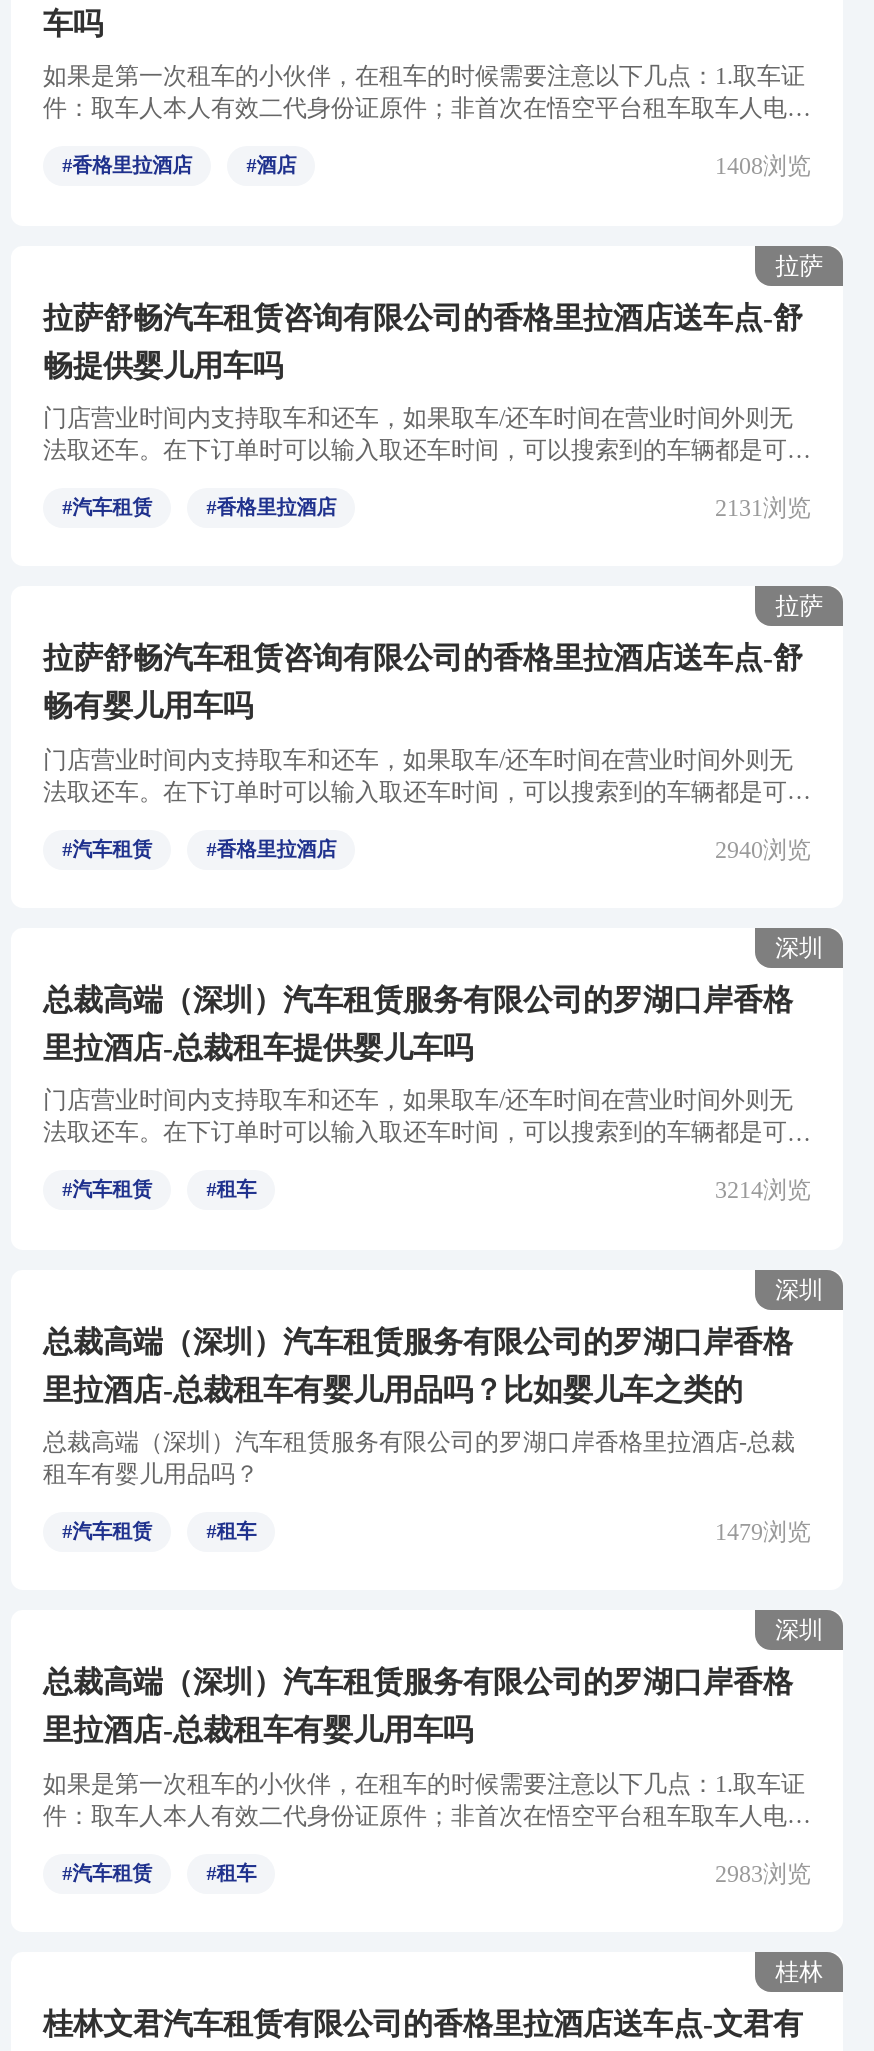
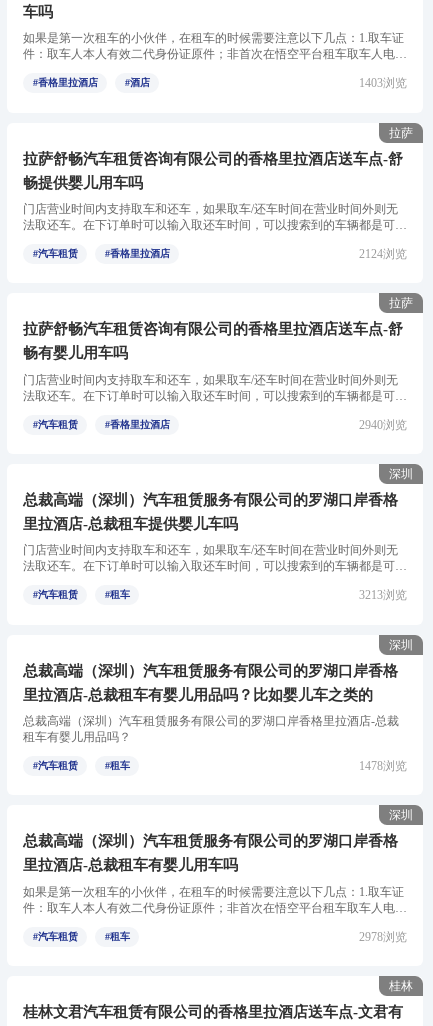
- 1408浏览
+ 1403浏览

- 2131浏览
+ 2124浏览

- 3214浏览
+ 3213浏览

- 1479浏览
+ 1478浏览

- 2983浏览
+ 2978浏览
